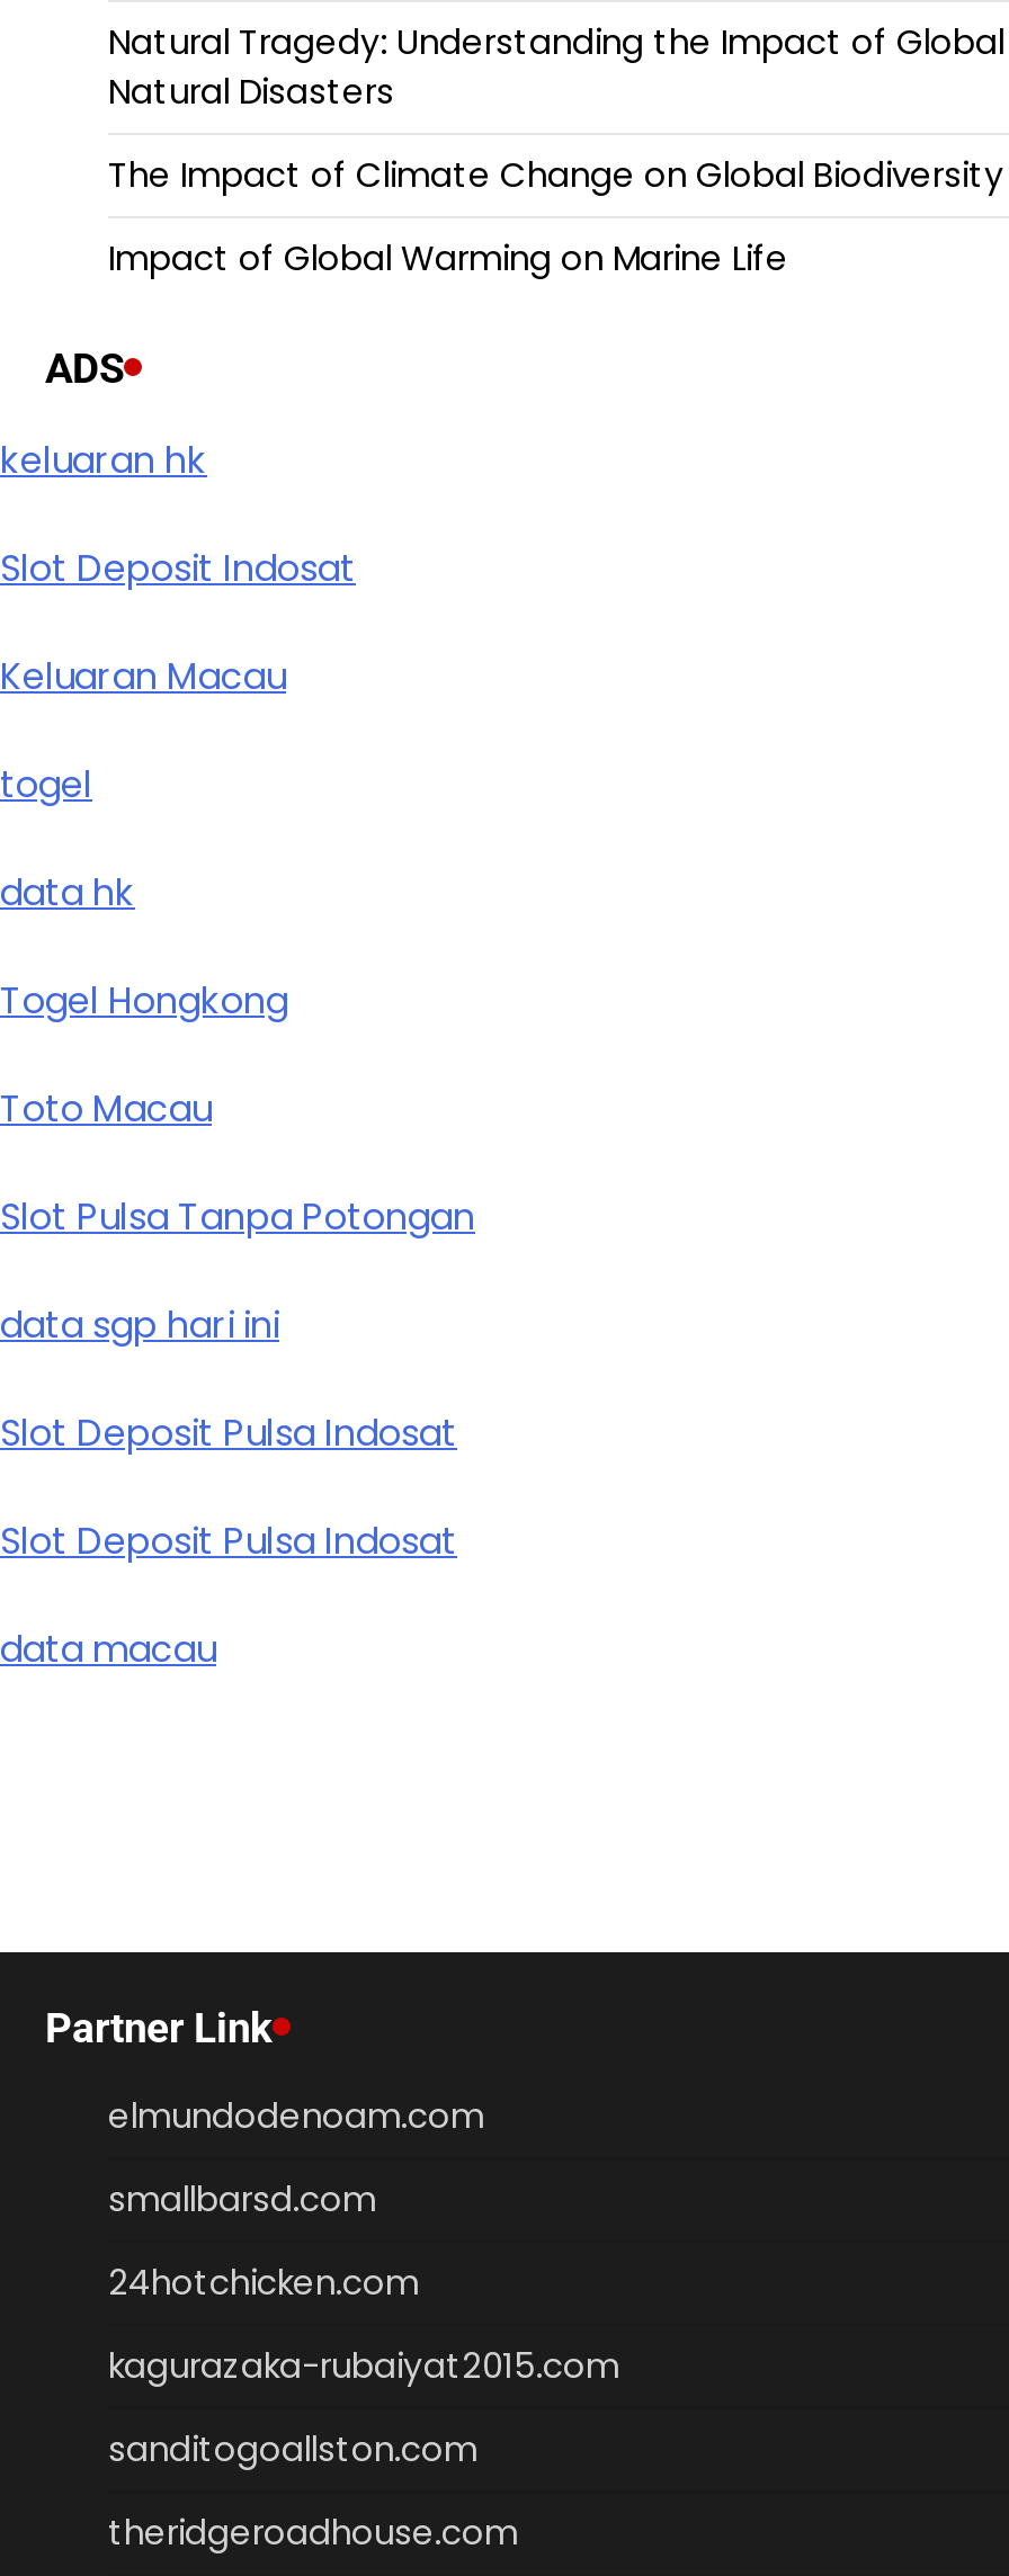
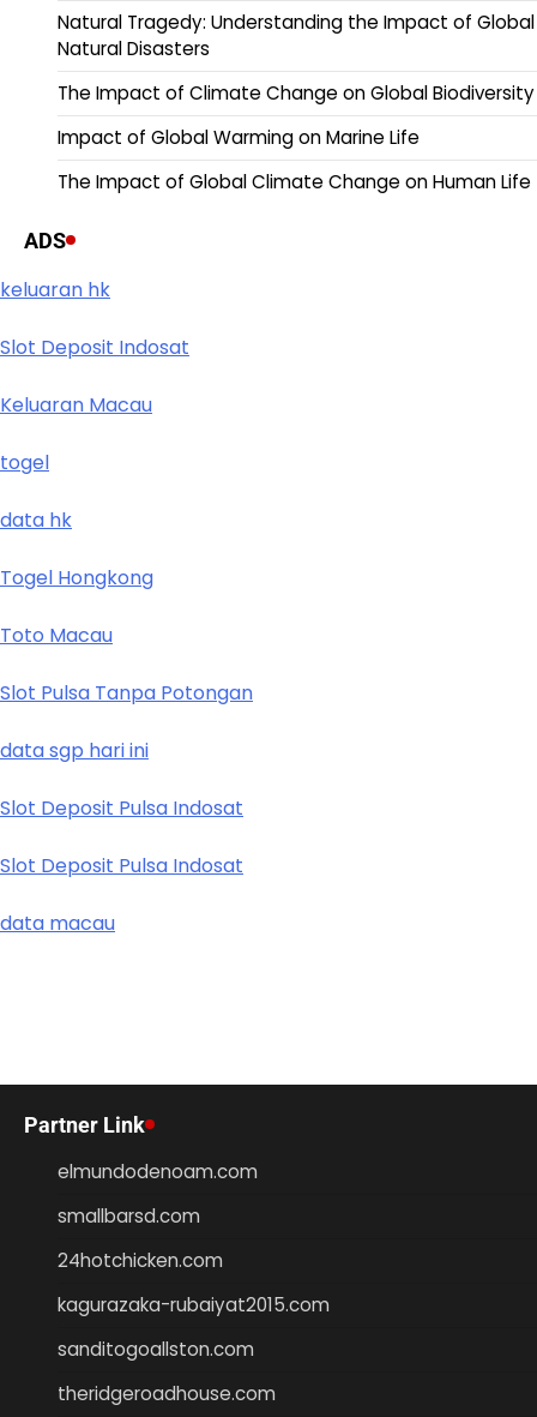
+ The Impact of Global Climate Change on Human Life
